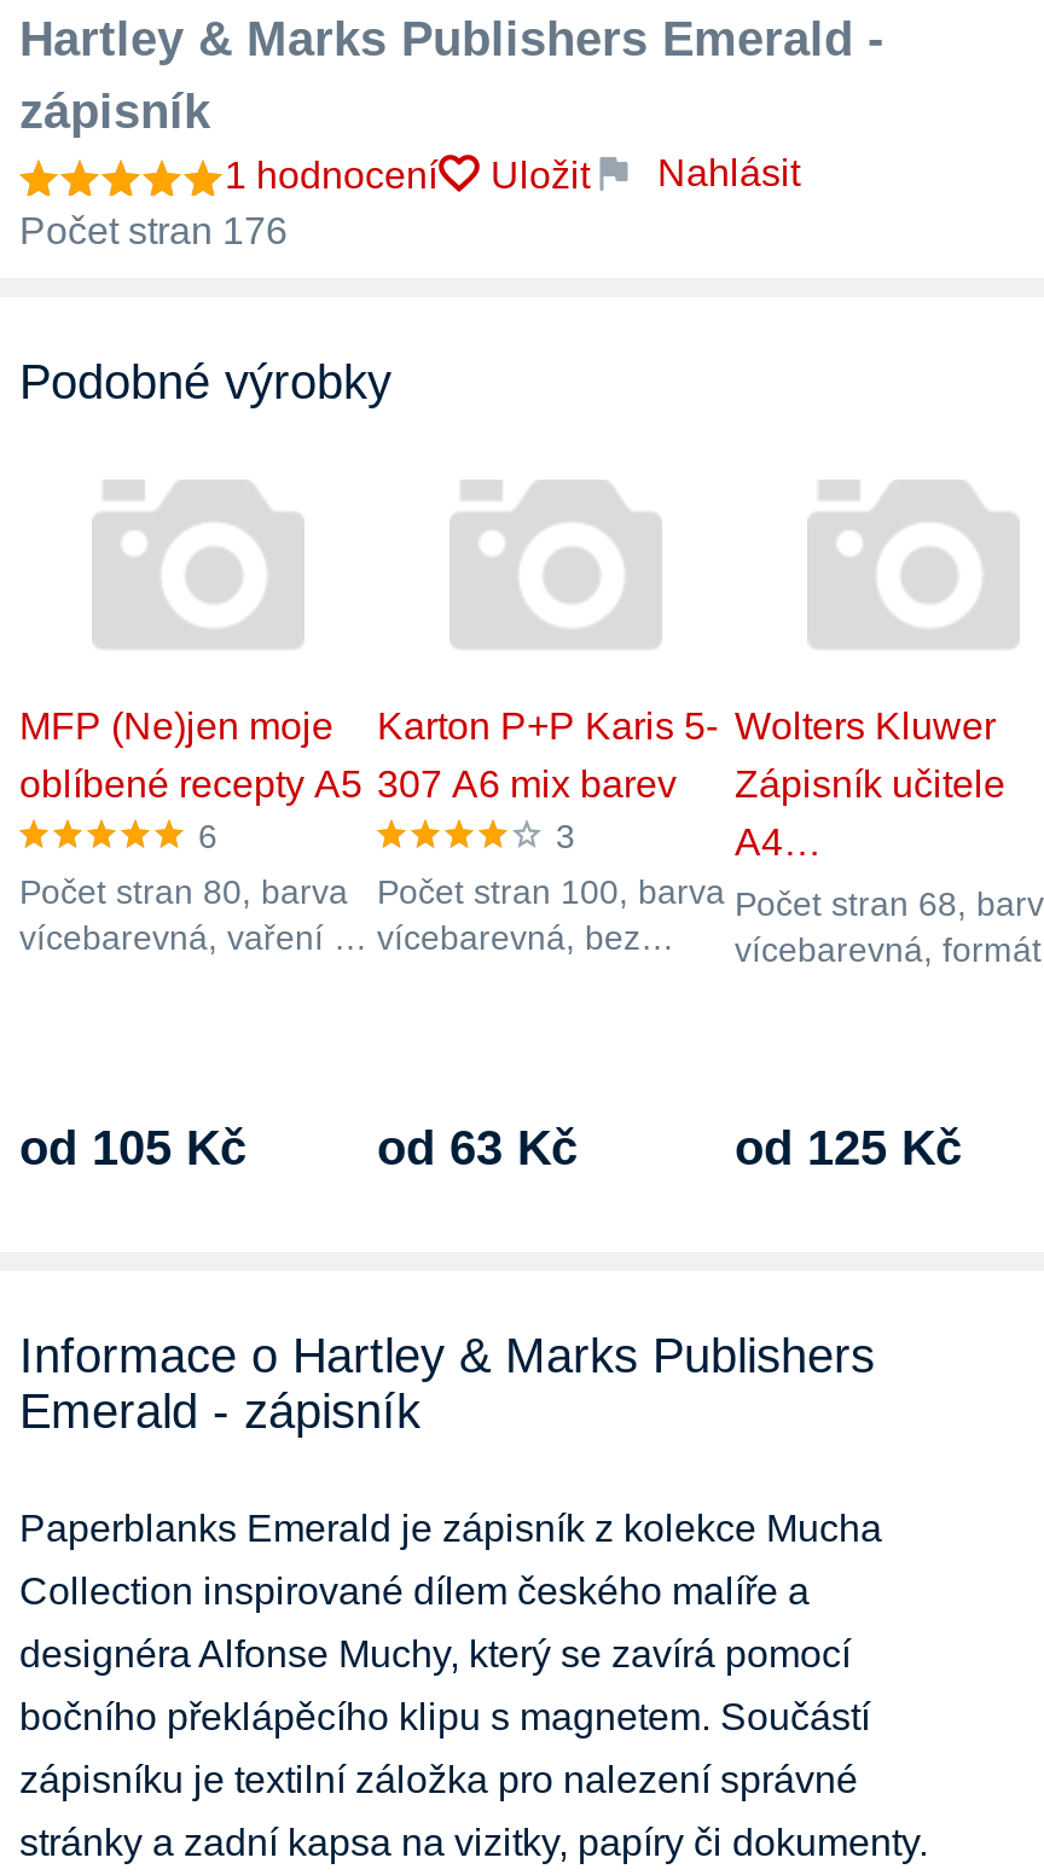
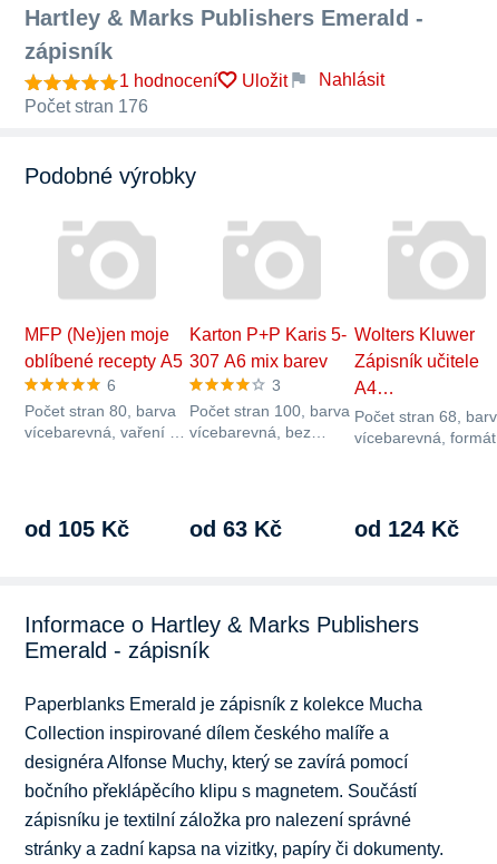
- od 125 Kč
+ od 124 Kč
